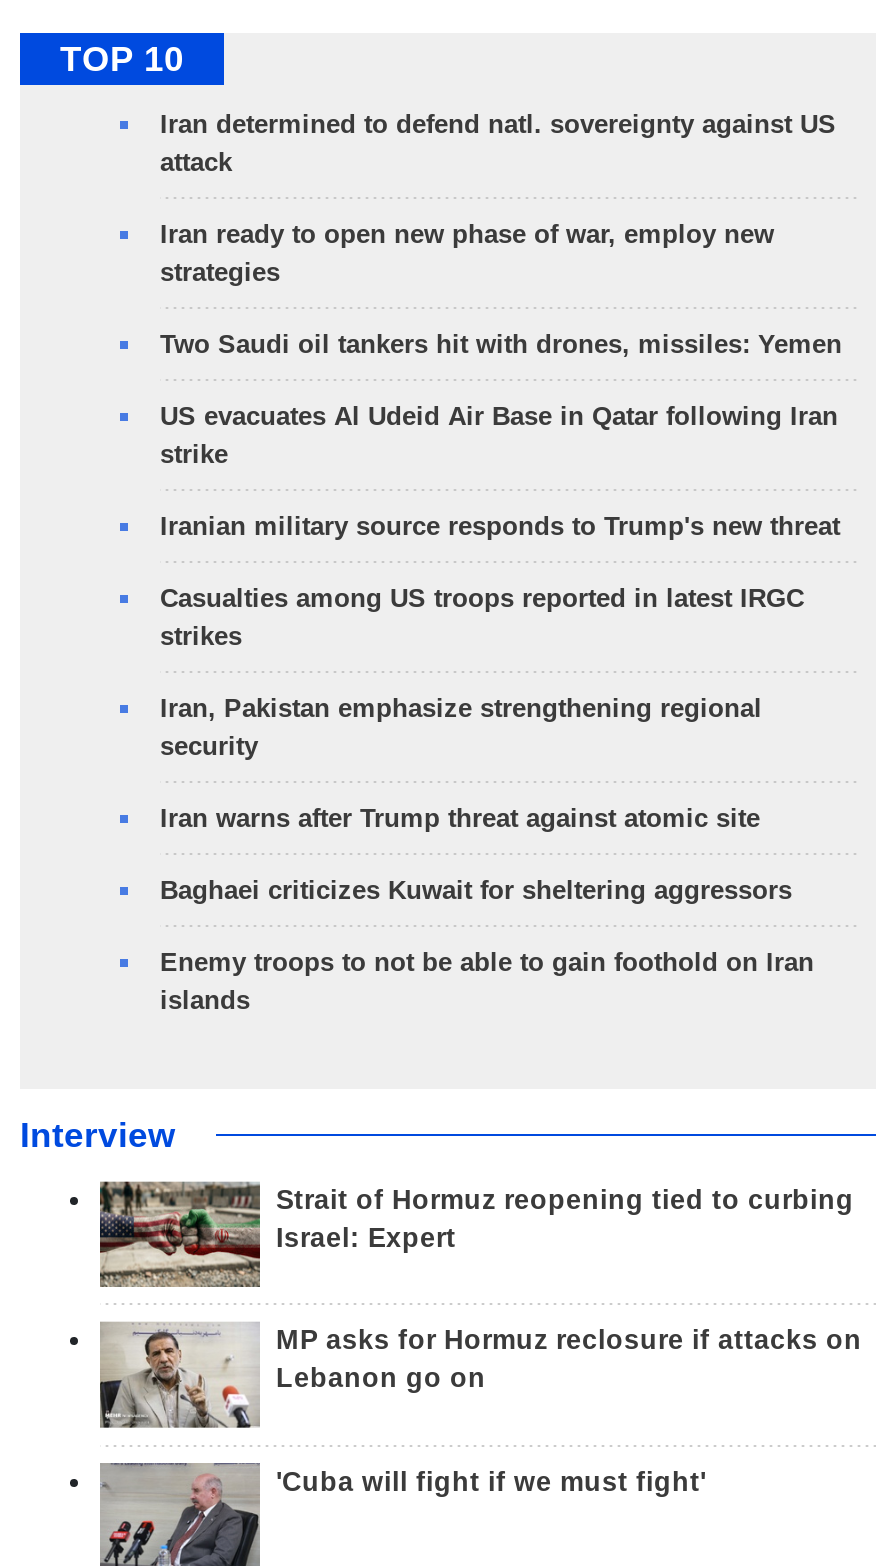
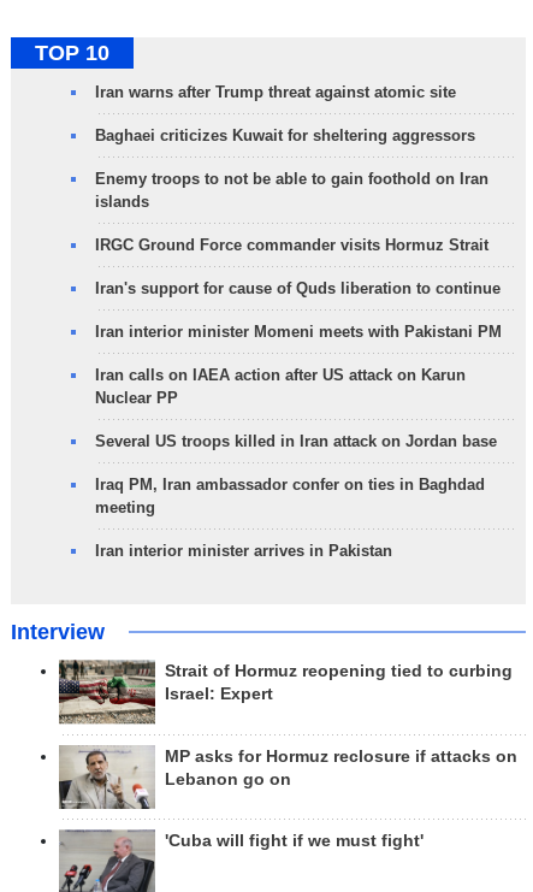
- Iran determined to defend natl. sovereignty against US
- attack
- Iran ready to open new phase of war, employ new
- strategies
- Two Saudi oil tankers hit with drones, missiles: Yemen
- US evacuates Al Udeid Air Base in Qatar following Iran
- strike
- Iranian military source responds to Trump's new threat
- Casualties among US troops reported in latest IRGC
- strikes
- Iran, Pakistan emphasize strengthening regional
- security

moved up: Iran warns after Trump threat against atomic site | Baghaei criticizes Kuwait for sheltering aggressors | Enemy troops to not be able to gain foothold on Iran | islands

+ IRGC Ground Force commander visits Hormuz Strait
+ Iran's support for cause of Quds liberation to continue
+ Iran interior minister Momeni meets with Pakistani PM
+ Iran calls on IAEA action after US attack on Karun
+ Nuclear PP
+ Several US troops killed in Iran attack on Jordan base
+ Iraq PM, Iran ambassador confer on ties in Baghdad
+ meeting
+ Iran interior minister arrives in Pakistan
